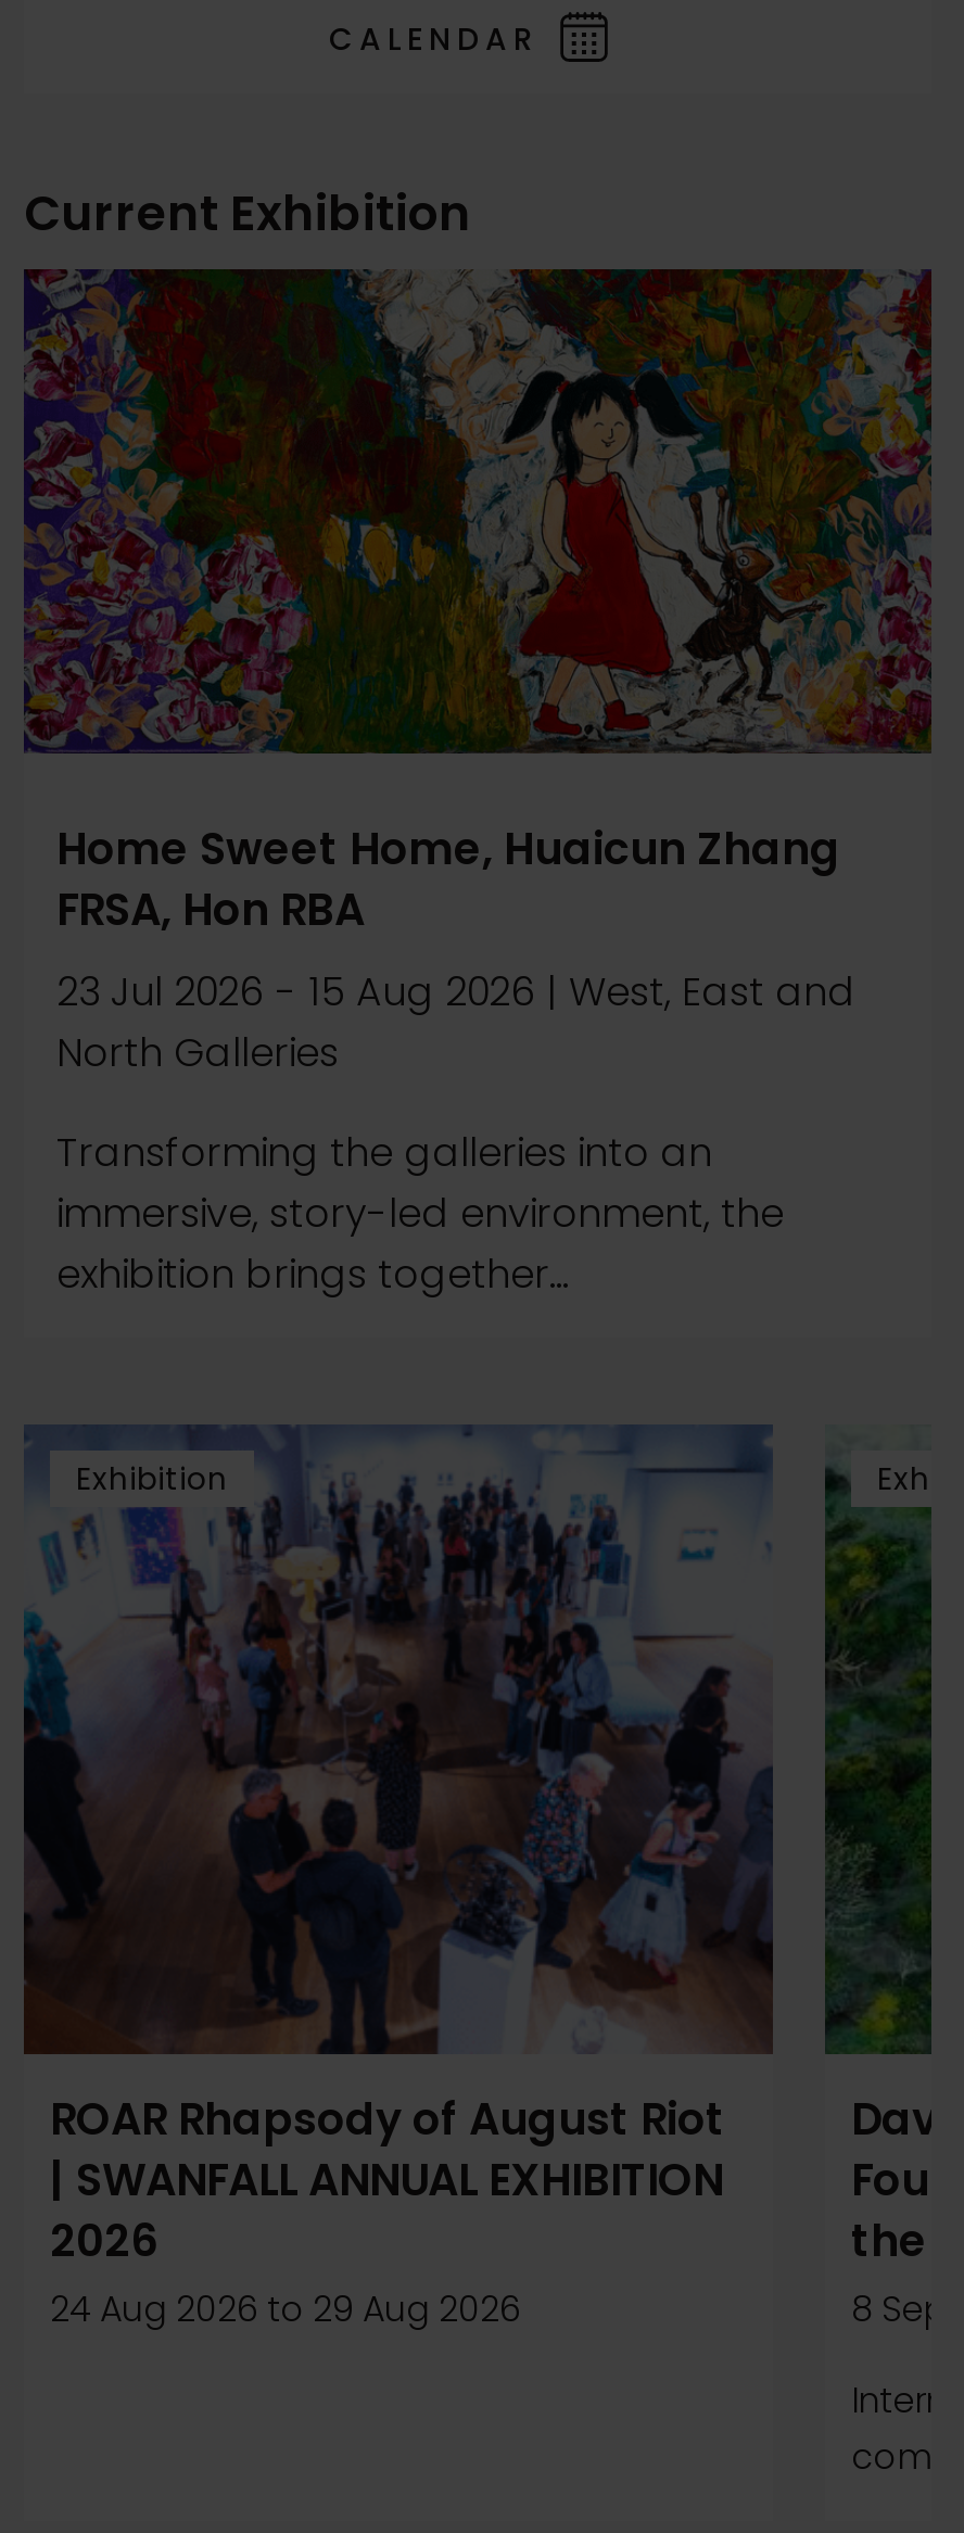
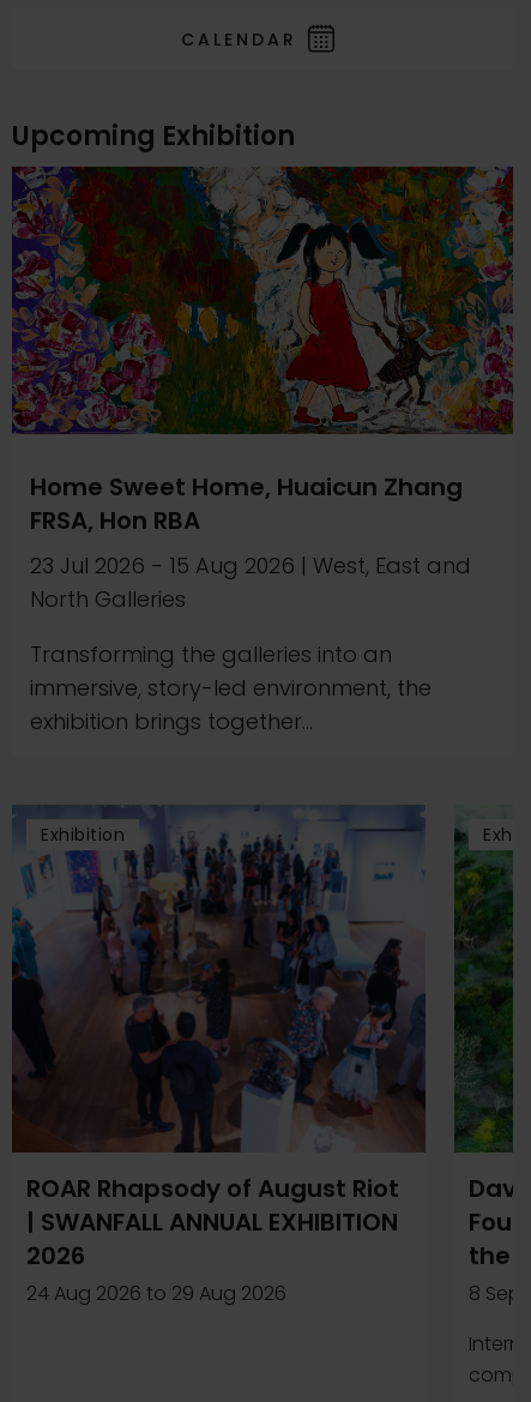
- Current Exhibition
+ Upcoming Exhibition
